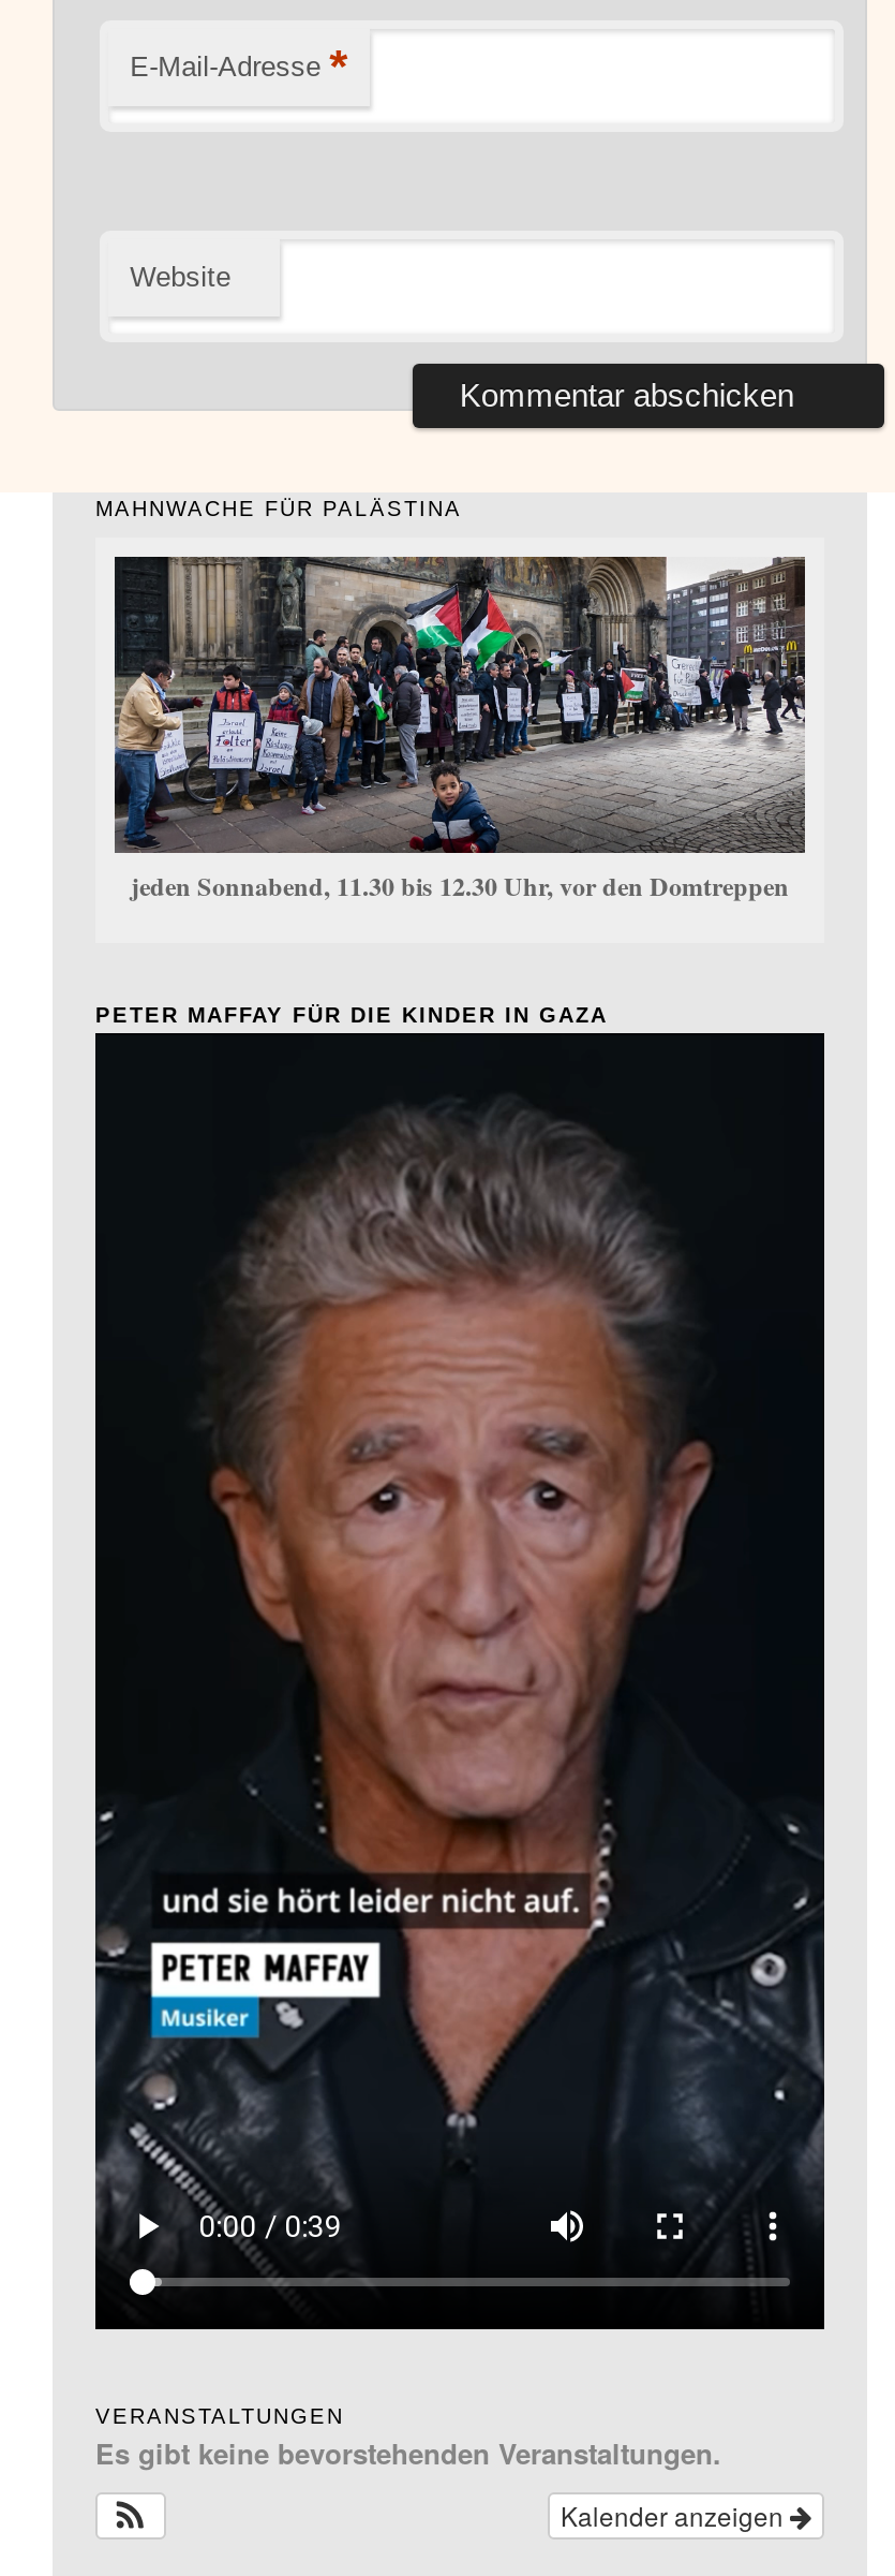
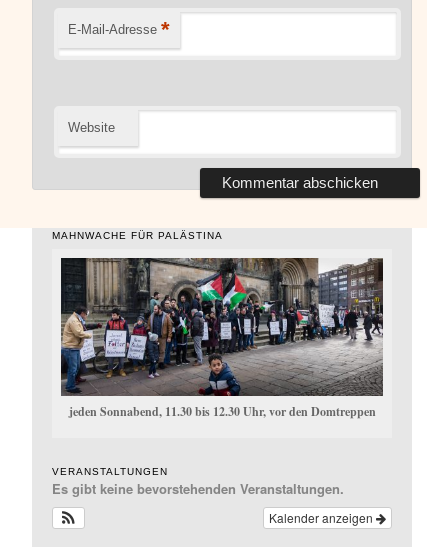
- PETER MAFFAY FÜR DIE KINDER IN GAZA

- [image]
